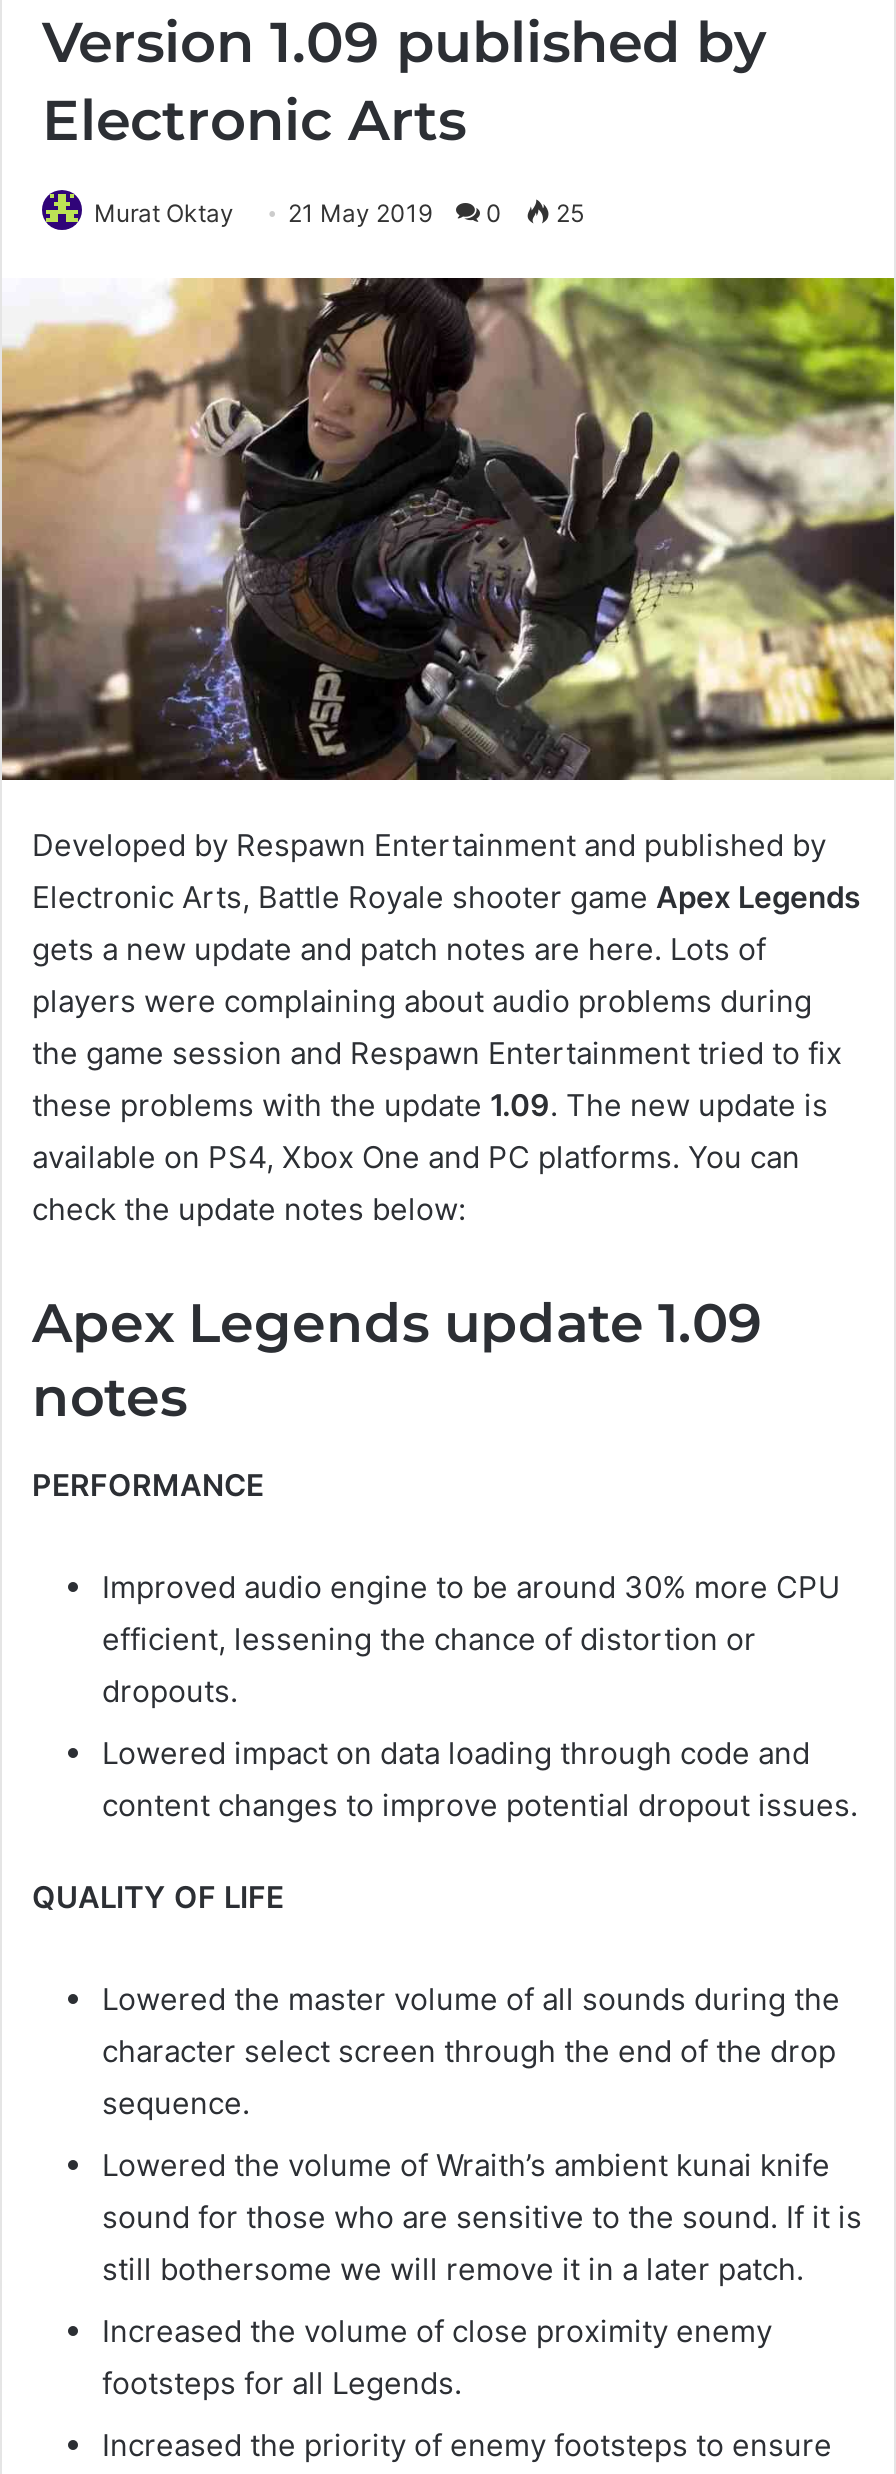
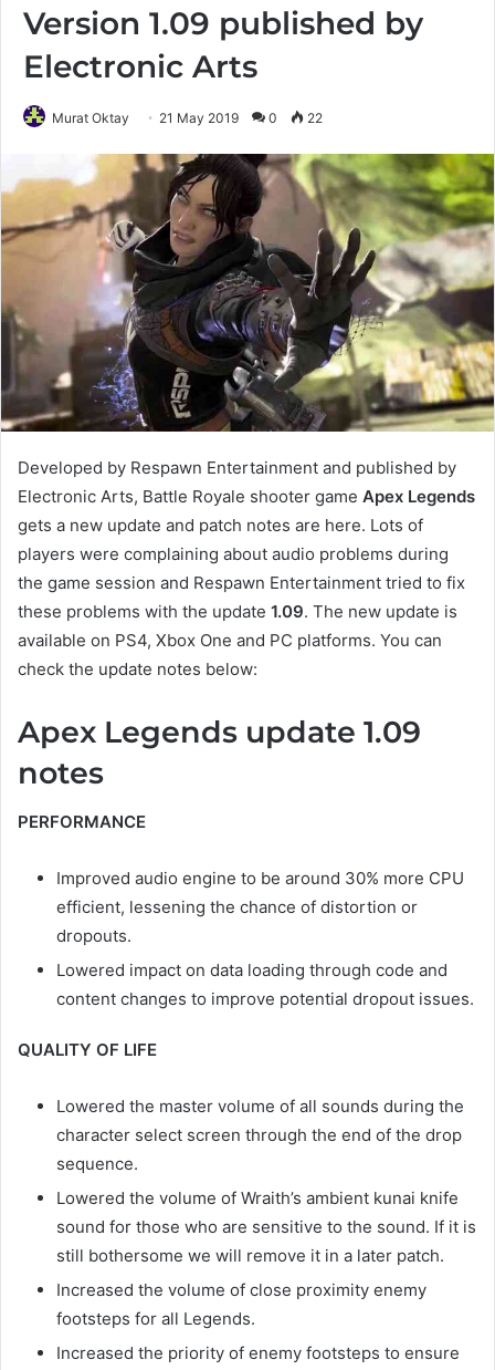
- Murat Oktay 21 May 2019 0 25
+ Murat Oktay 21 May 2019 0 22
